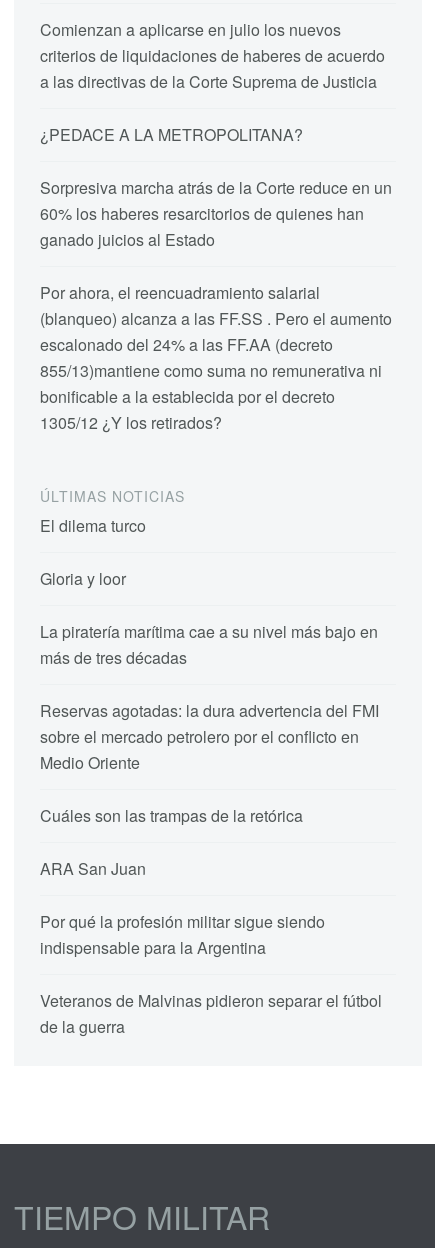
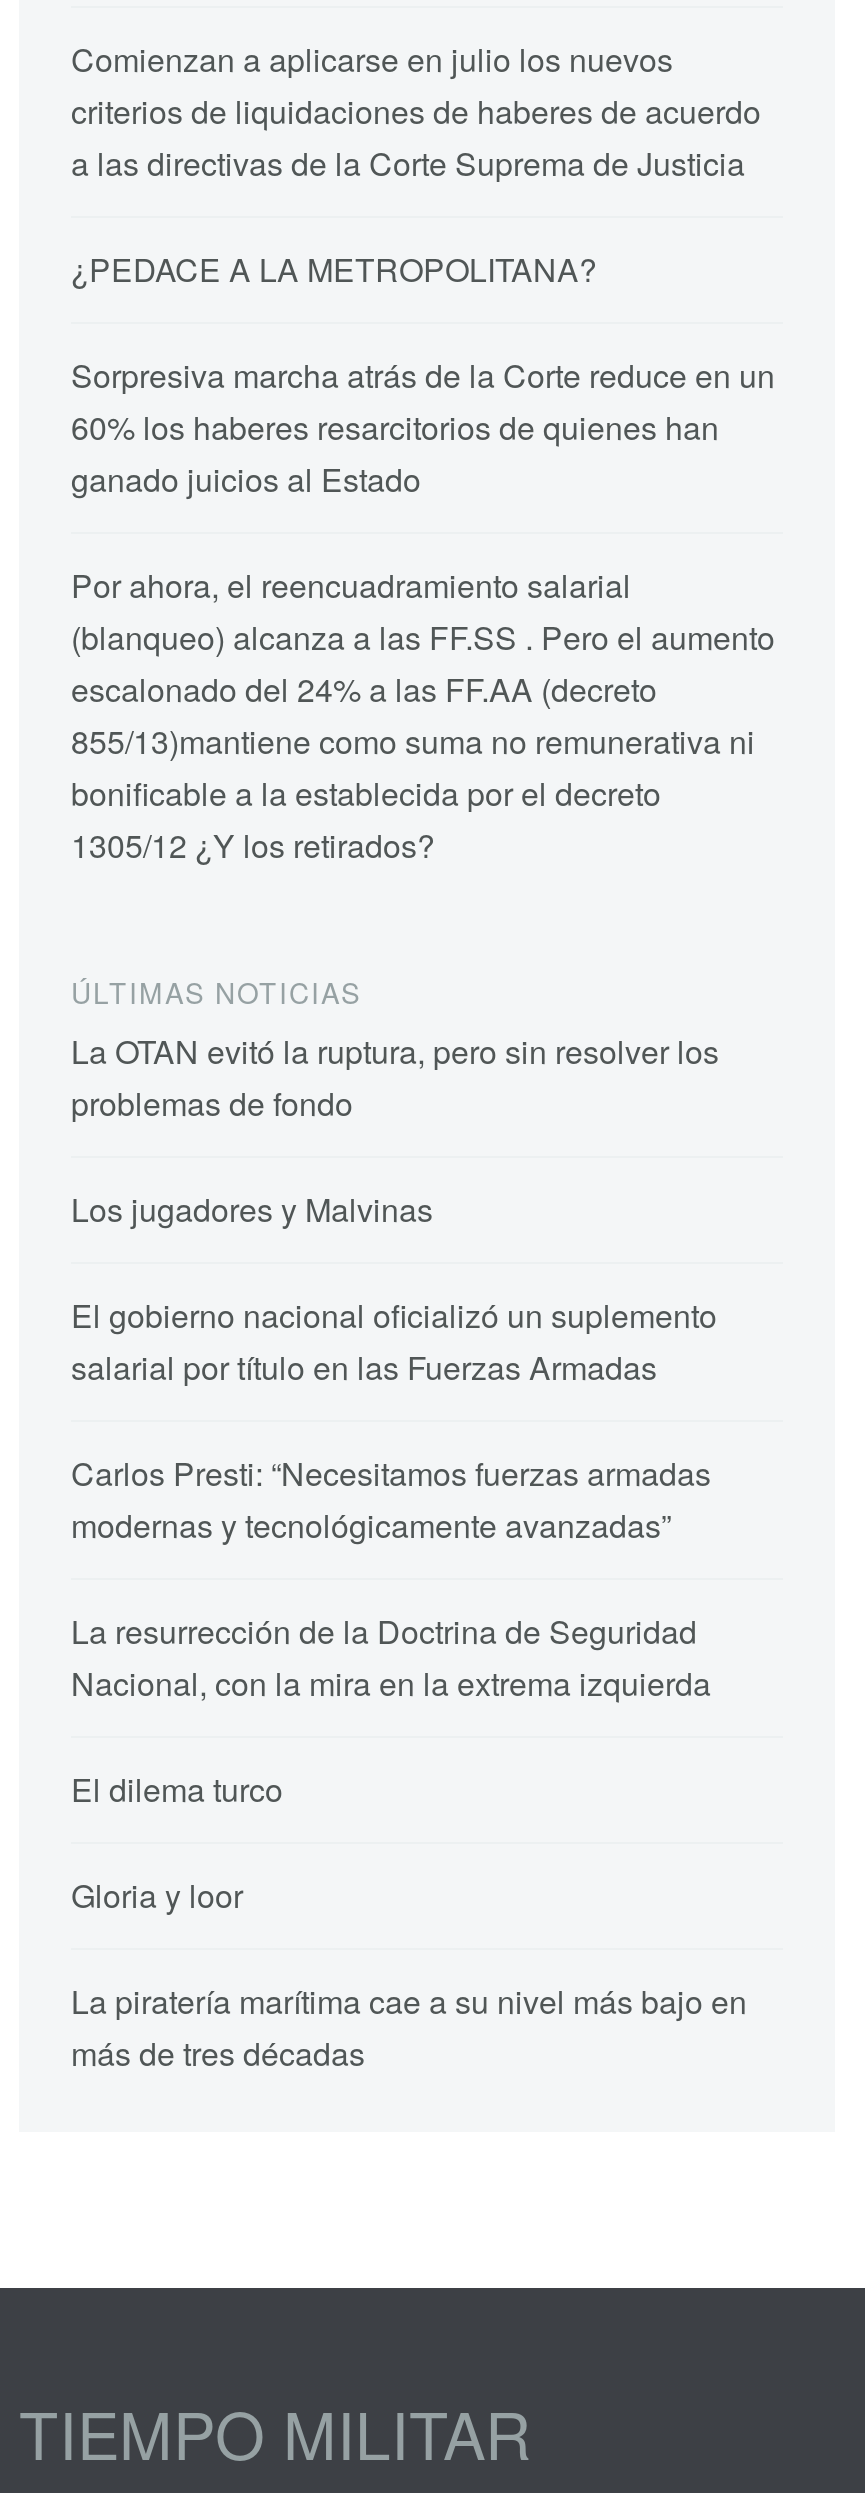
+ La OTAN evitó la ruptura, pero sin resolver los
+ problemas de fondo
+ Los jugadores y Malvinas
+ El gobierno nacional oficializó un suplemento
+ salarial por título en las Fuerzas Armadas
+ Carlos Presti: “Necesitamos fuerzas armadas
+ modernas y tecnológicamente avanzadas”
+ La resurrección de la Doctrina de Seguridad
+ Nacional, con la mira en la extrema izquierda

moved down: El dilema turco | Gloria y loor | La piratería marítima cae a su nivel más bajo en | más de tres décadas

- Reservas agotadas: la dura advertencia del FMI
- sobre el mercado petrolero por el conflicto en
- Medio Oriente
- Cuáles son las trampas de la retórica
- ARA San Juan
- Por qué la profesión militar sigue siendo
- indispensable para la Argentina
- Veteranos de Malvinas pidieron separar el fútbol
- de la guerra
